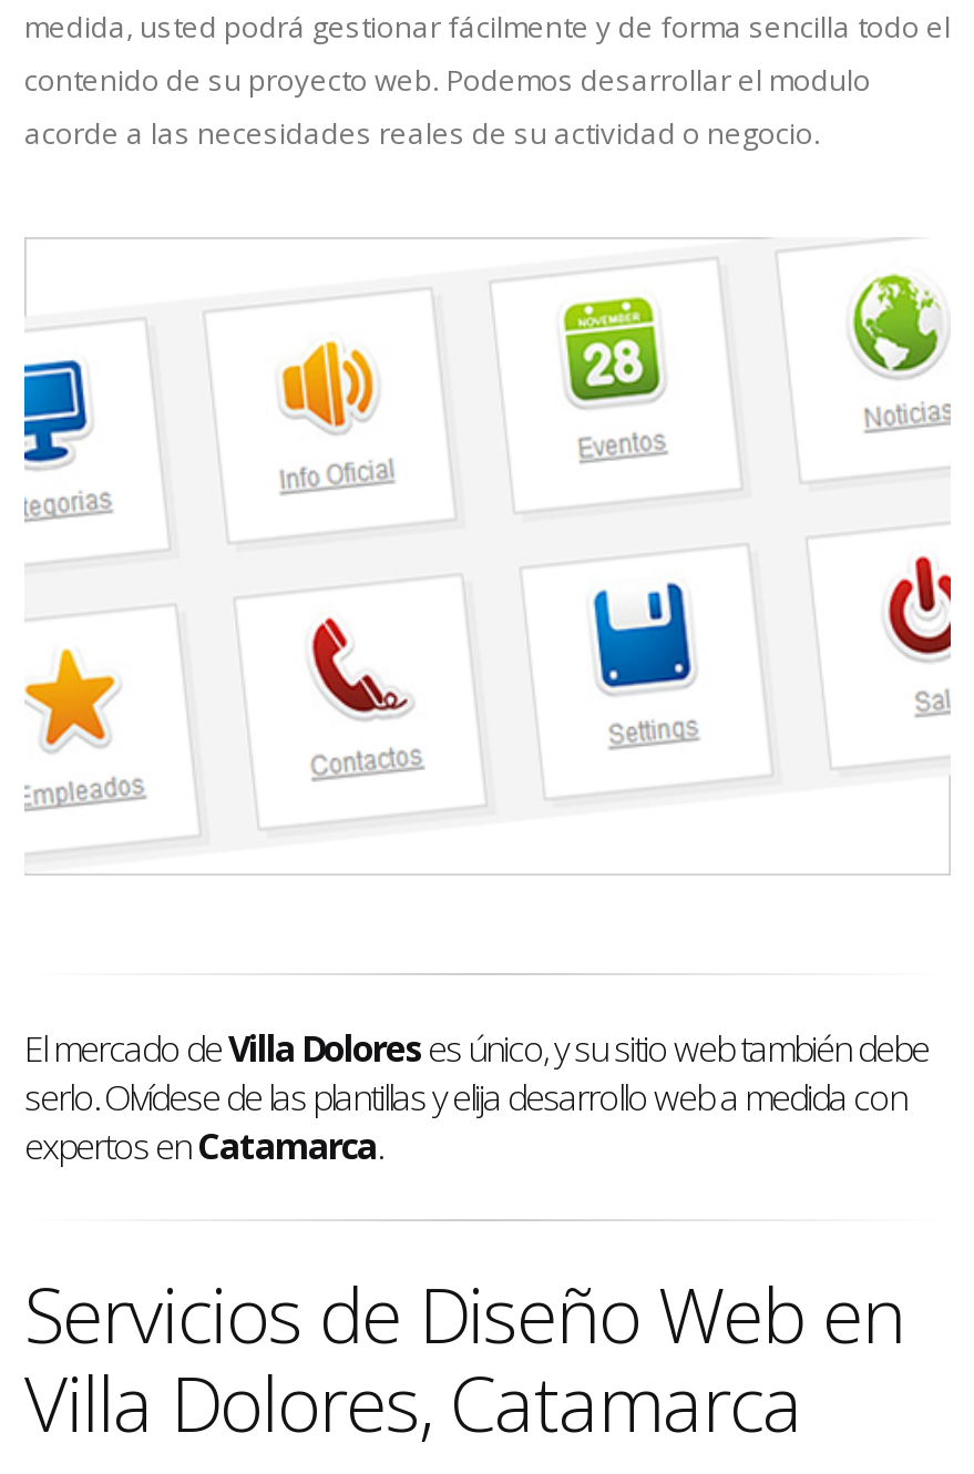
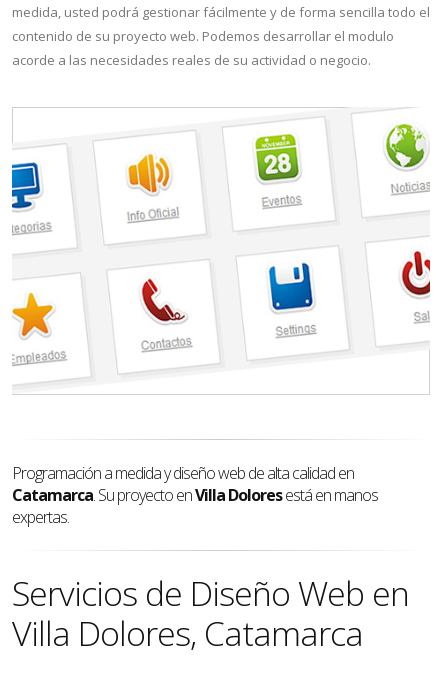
- El mercado deVilla Dolores es único, y su sitio web también debe
- serlo. Olvídese de las plantillas y elija desarrollo web a medida con
- expertos enCatamarca
+ Programación a medida y diseño web de alta calidad en
+ Catamarca. Su proyecto enVilla Doloresestá en manos
+ expertas.
